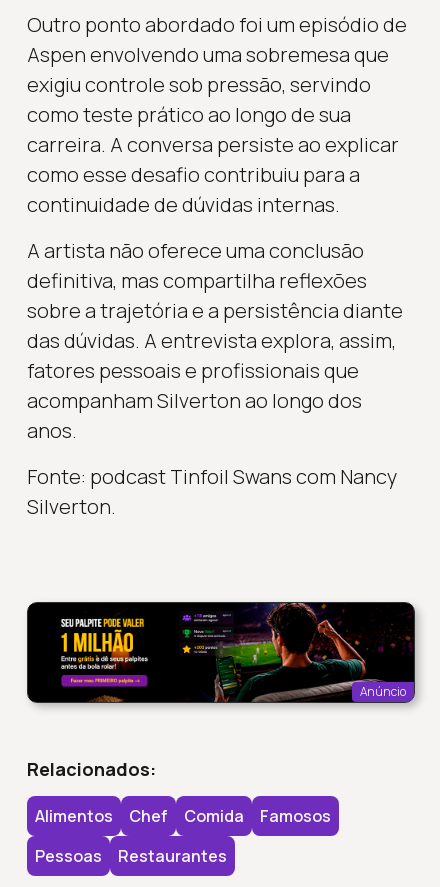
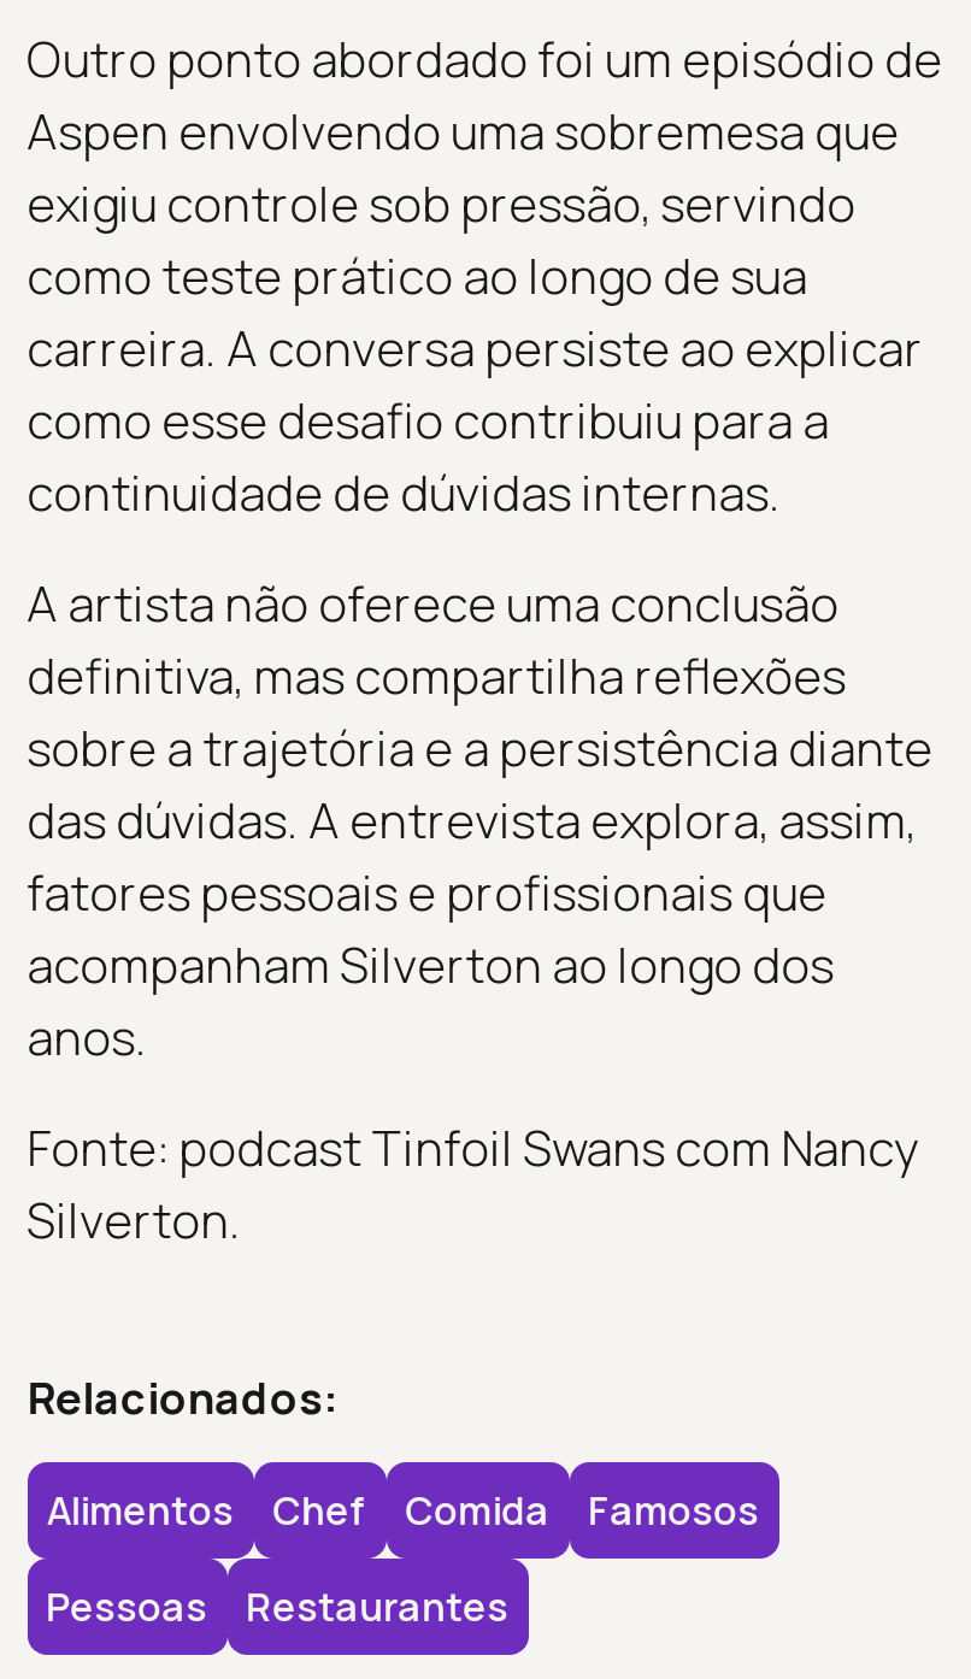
- [image]
- Anúncio
